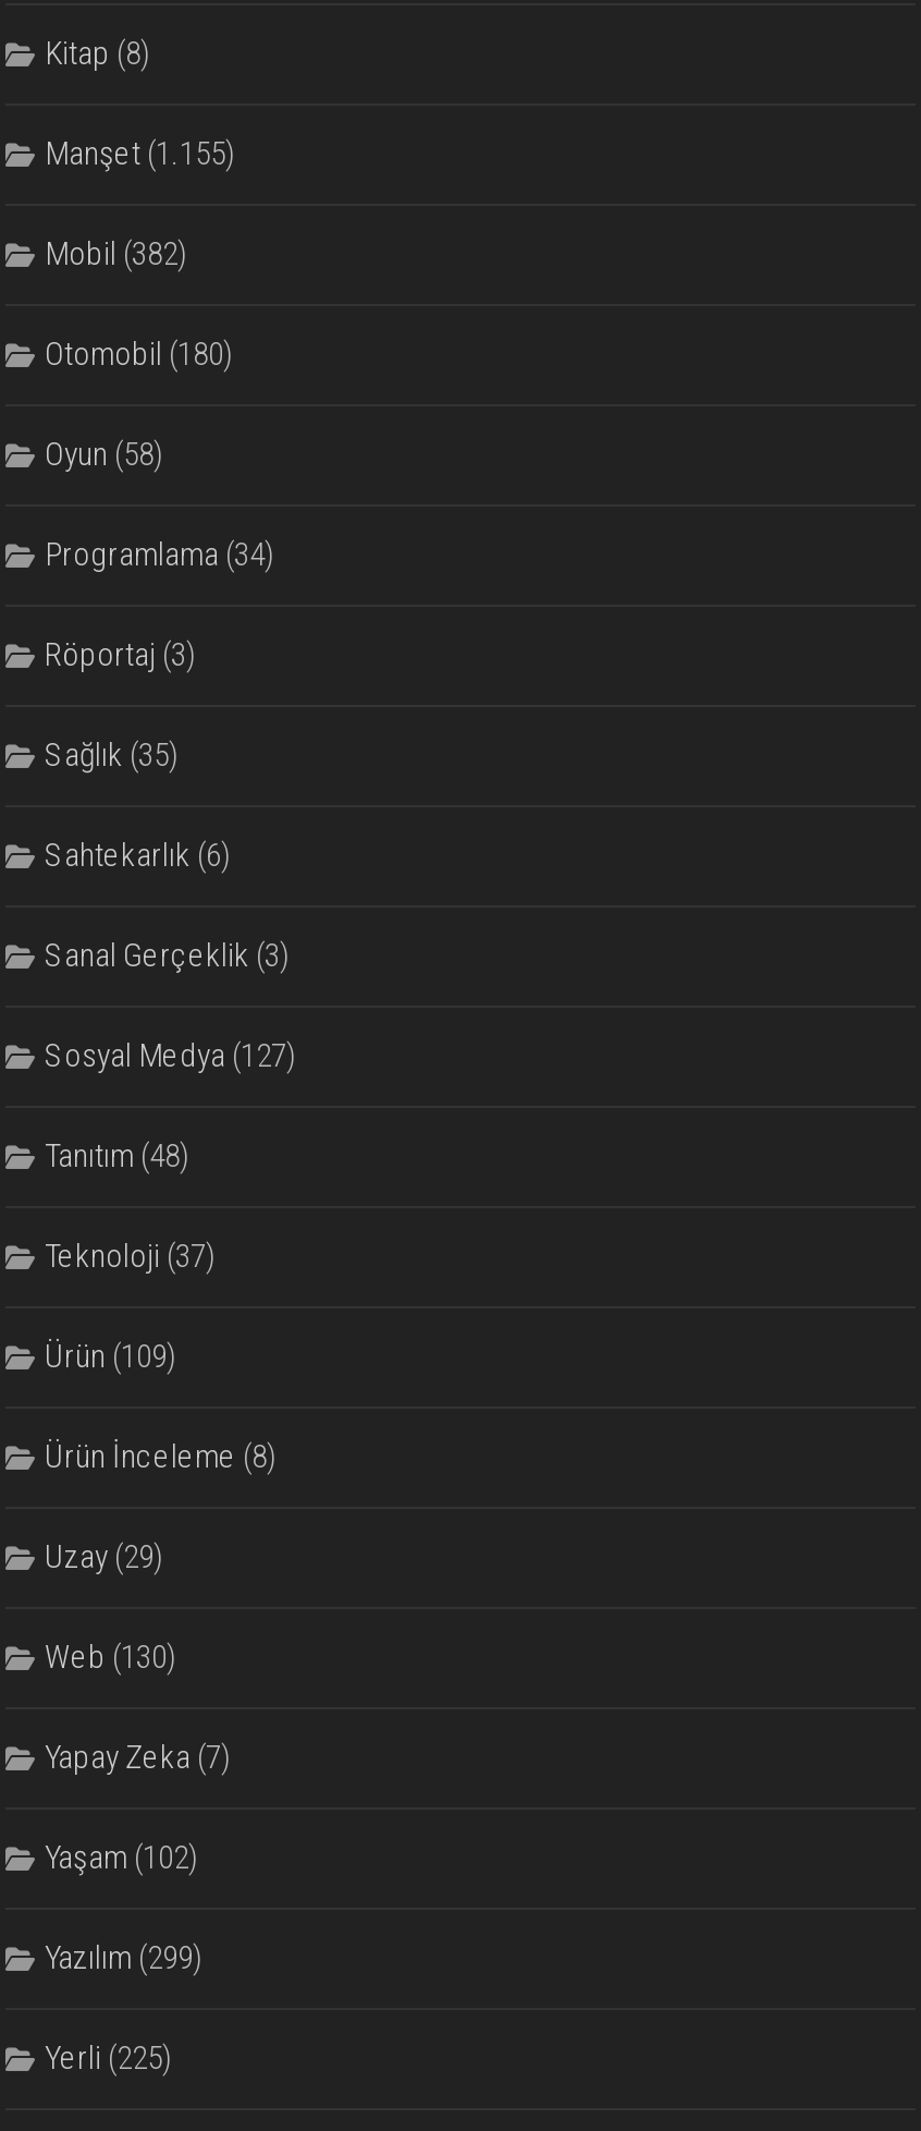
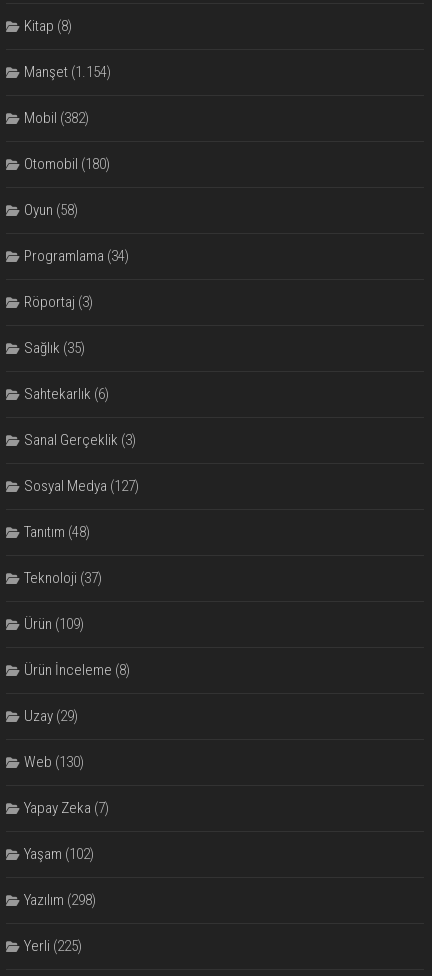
- Manşet (1.155)
+ Manşet (1.154)

- Yazılım (299)
+ Yazılım (298)
